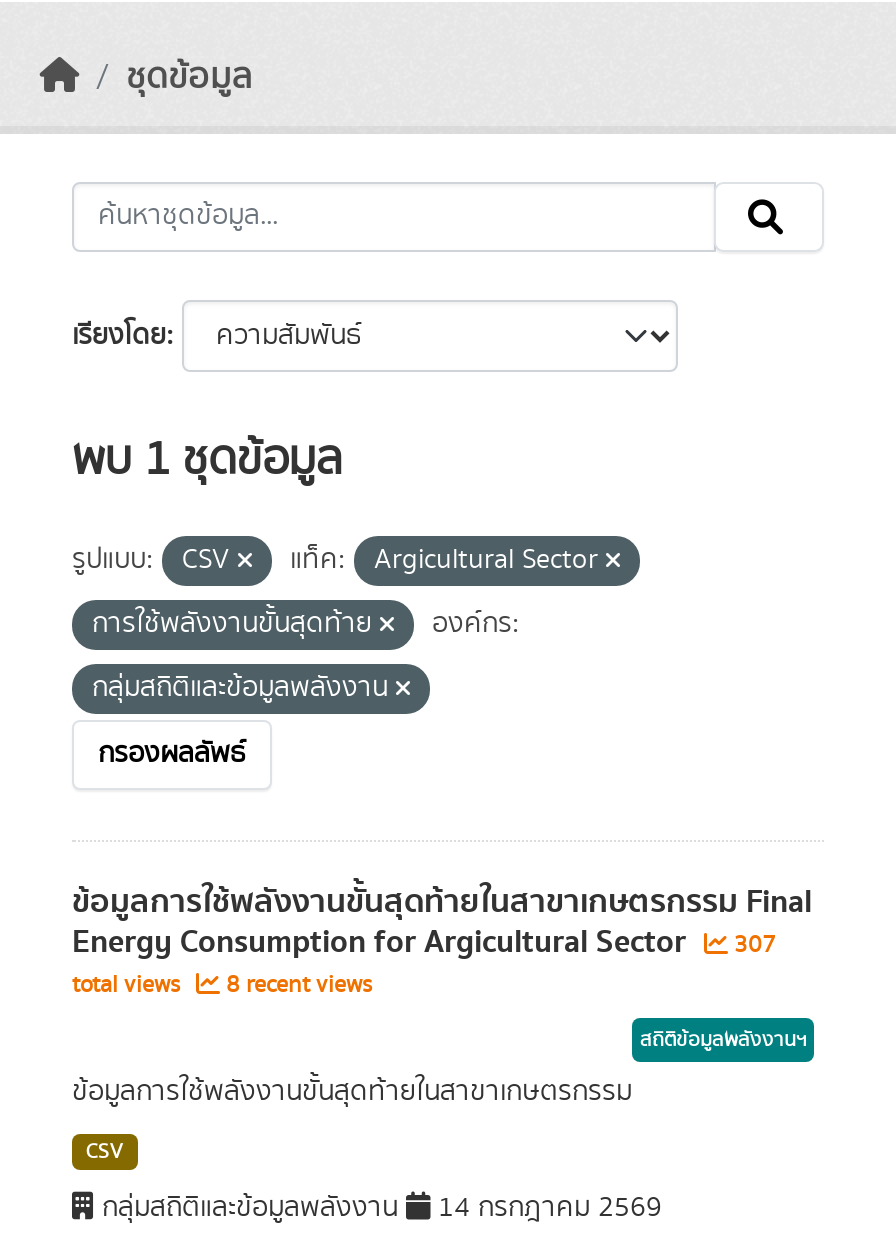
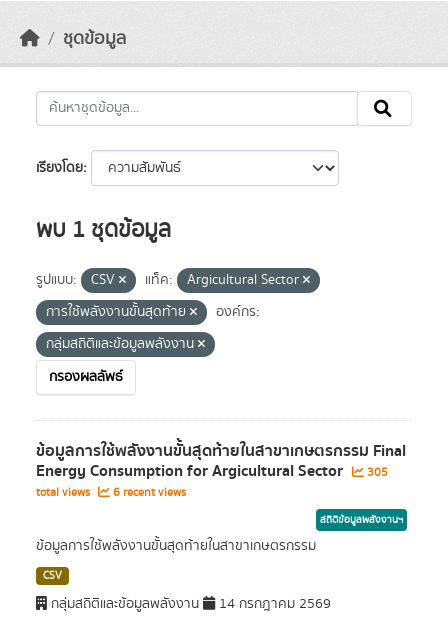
- Energy Consumption for Argicultural Sector 307
+ Energy Consumption for Argicultural Sector 305

- total views 8 recent views
+ total views 6 recent views
